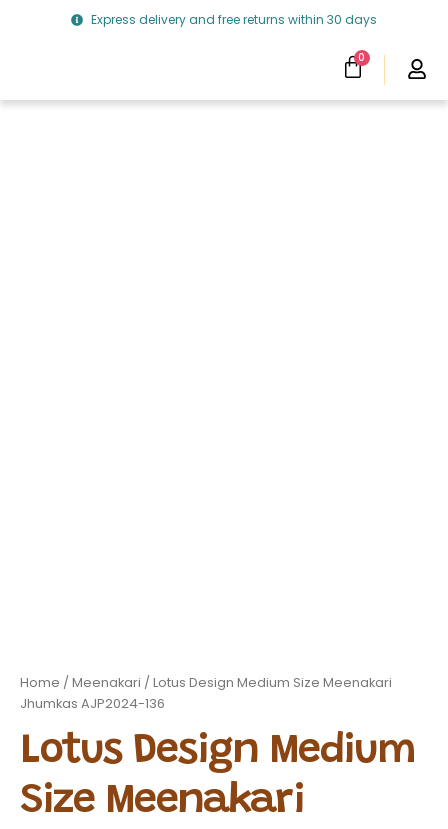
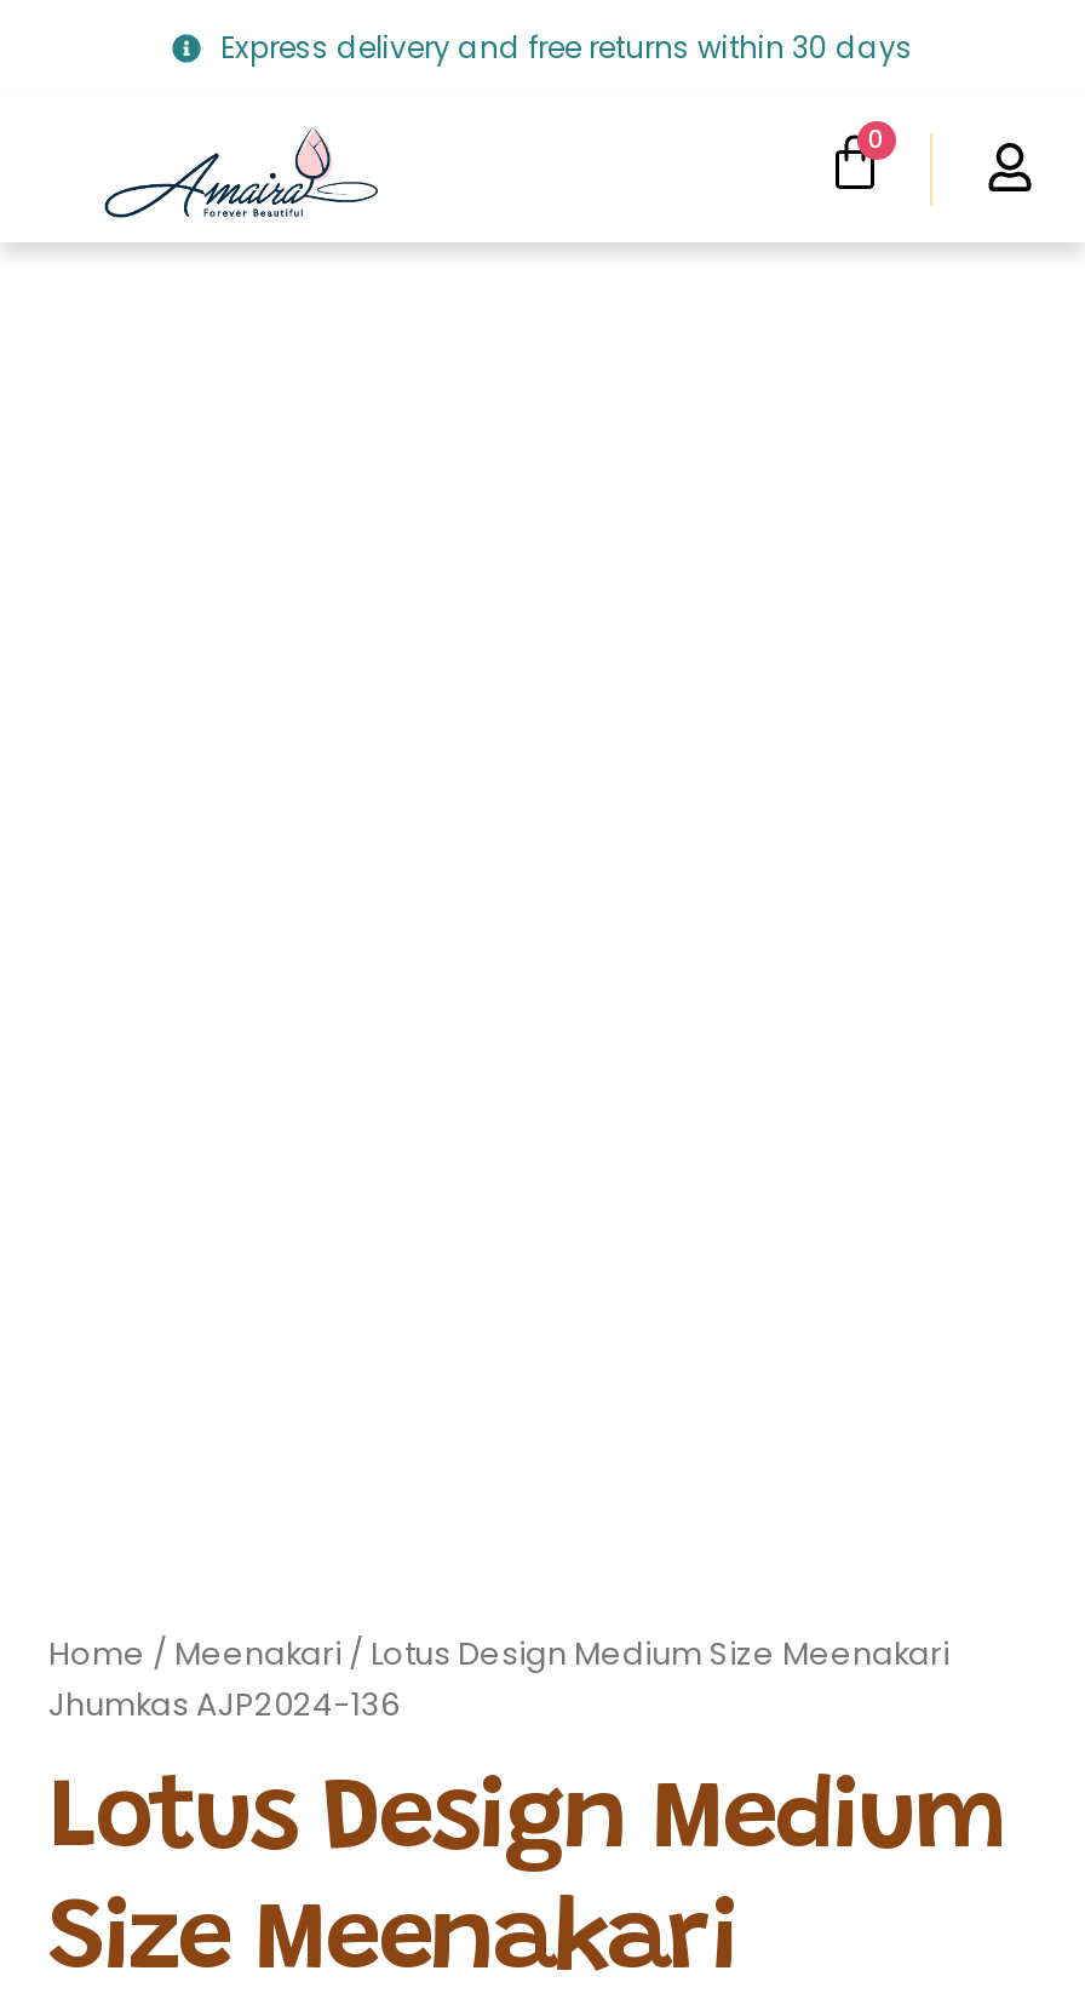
+ [image]
